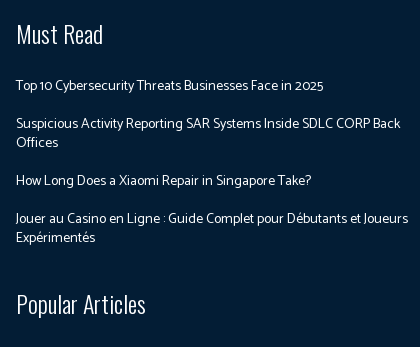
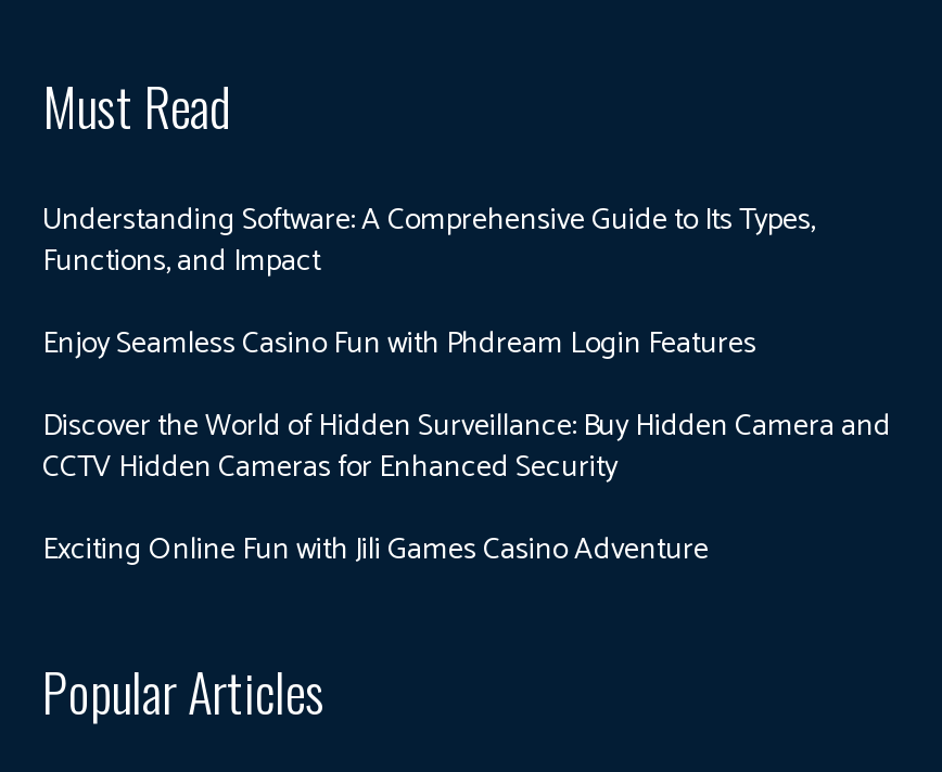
- Top 10 Cybersecurity Threats Businesses Face in 2025
+ Understanding Software: A Comprehensive Guide to Its Types,
+ Functions, and Impact

- Suspicious Activity Reporting SAR Systems Inside SDLC CORP Back
- Offices
+ Enjoy Seamless Casino Fun with Phdream Login Features

- How Long Does a Xiaomi Repair in Singapore Take?
+ Discover the World of Hidden Surveillance: Buy Hidden Camera and
+ CCTV Hidden Cameras for Enhanced Security

- Jouer au Casino en Ligne : Guide Complet pour Débutants et Joueurs
- Expérimentés
+ Exciting Online Fun with Jili Games Casino Adventure
